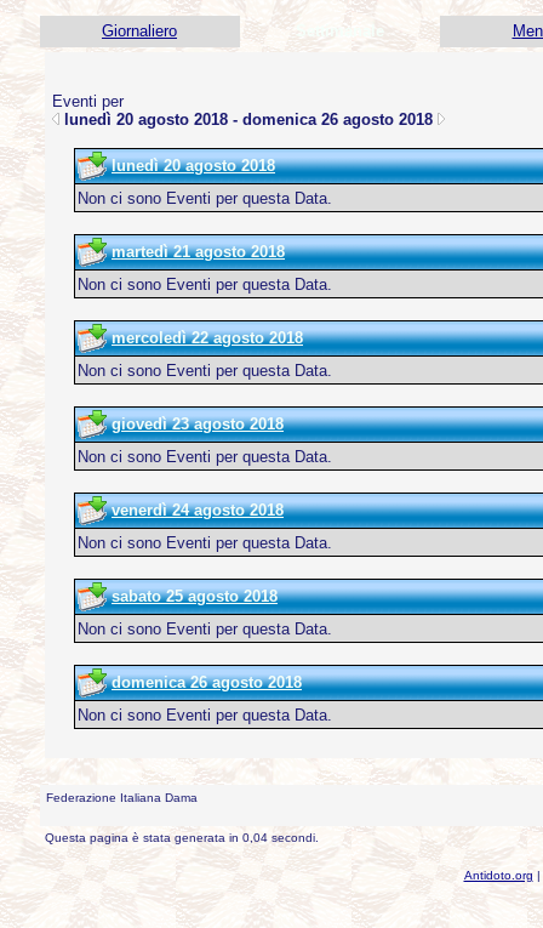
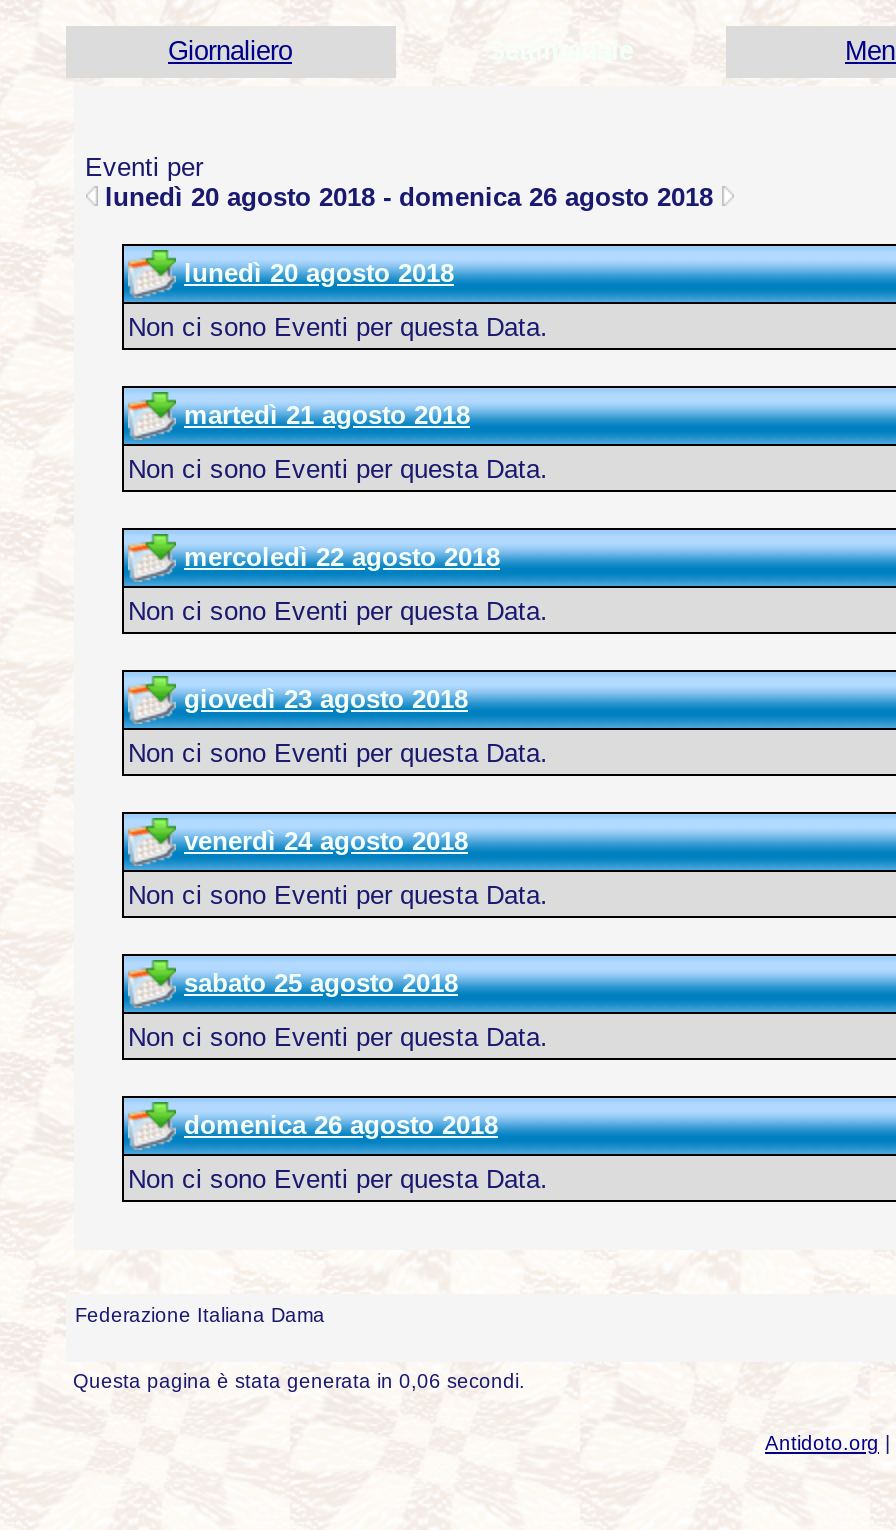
- Questa pagina è stata generata in 0,04 secondi.
+ Questa pagina è stata generata in 0,06 secondi.
